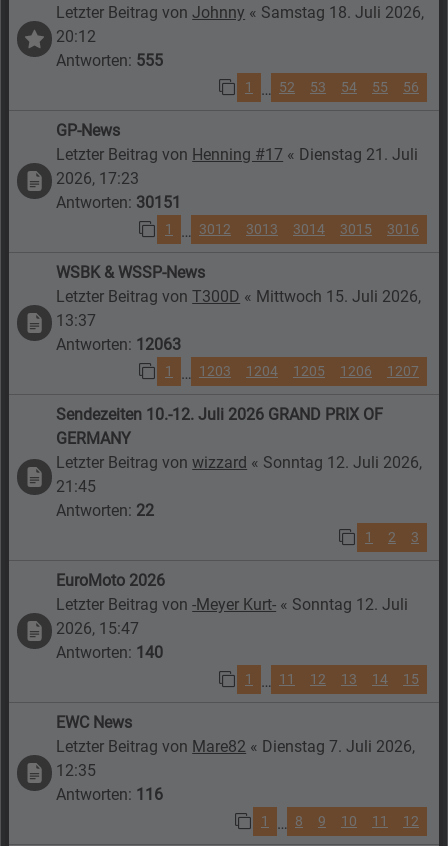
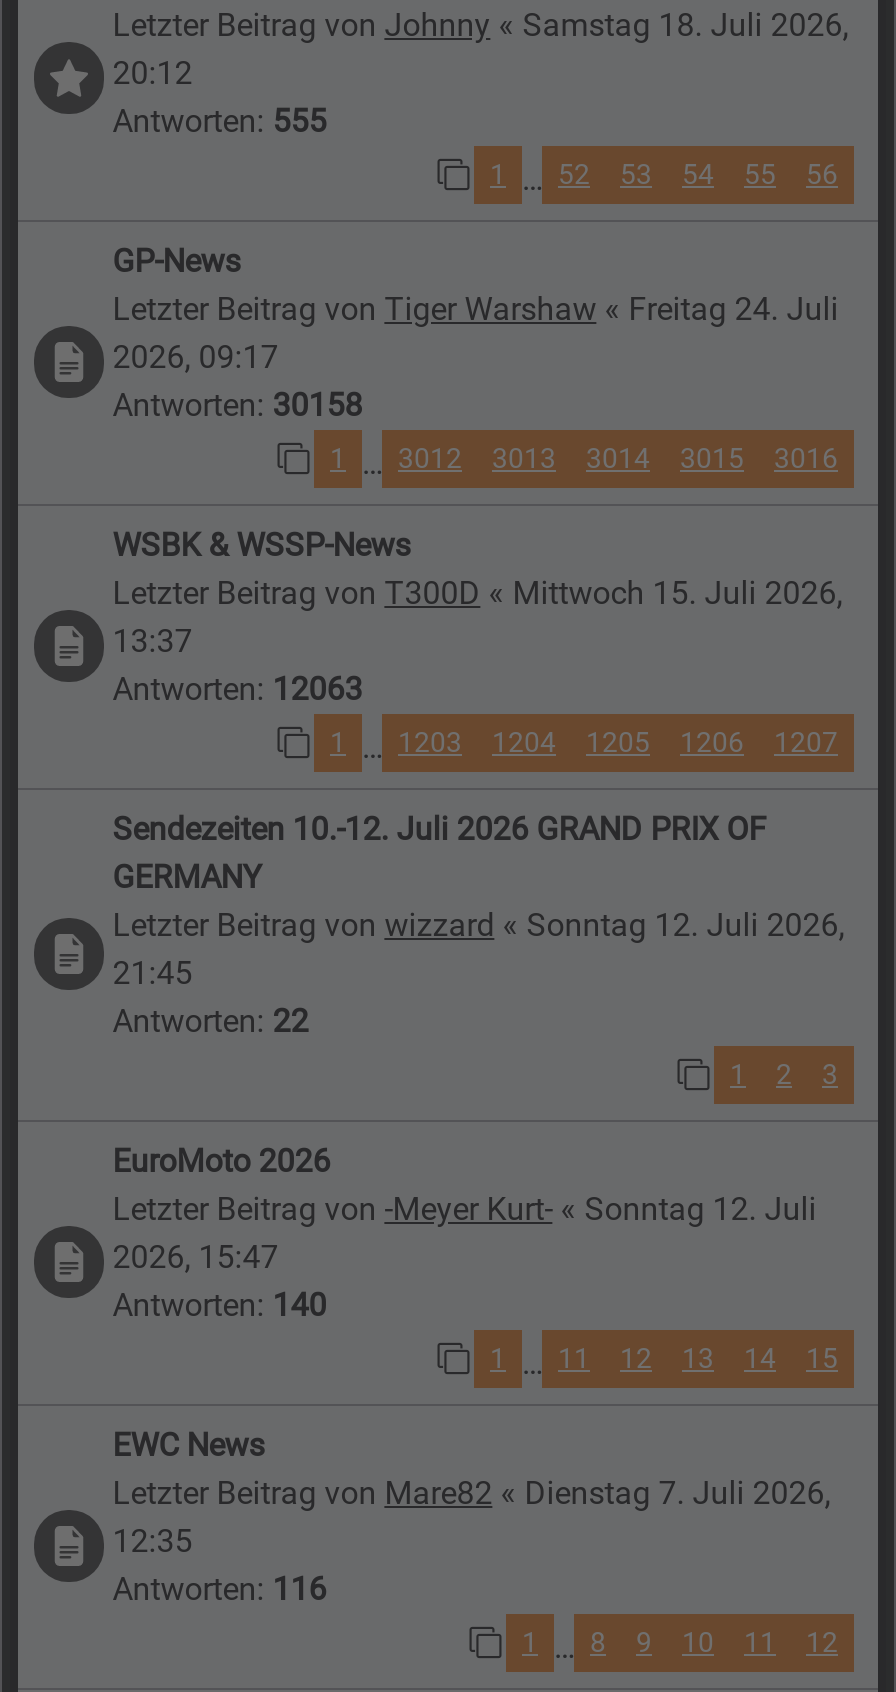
- Letzter Beitrag von Henning #17 «Dienstag 21. Juli
+ Letzter Beitrag von Tiger Warshaw «Freitag 24. Juli

- 2026, 17:23
+ 2026, 09:17

- Antworten: 30151
+ Antworten: 30158
